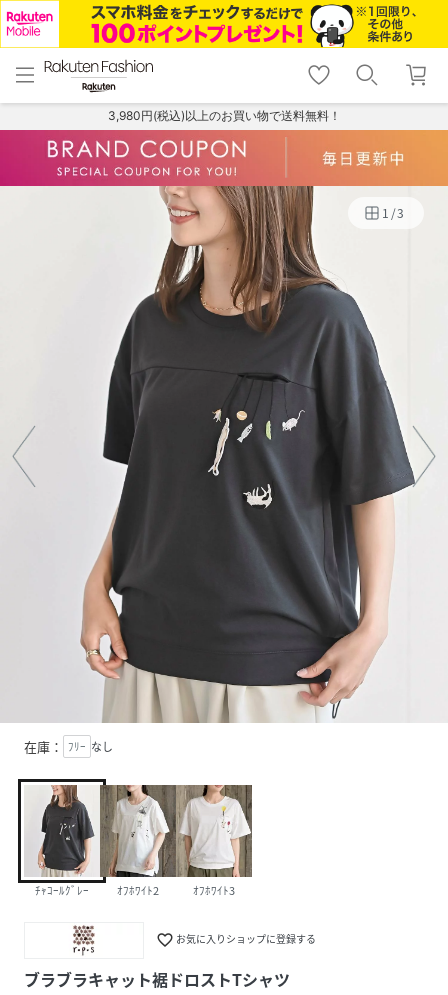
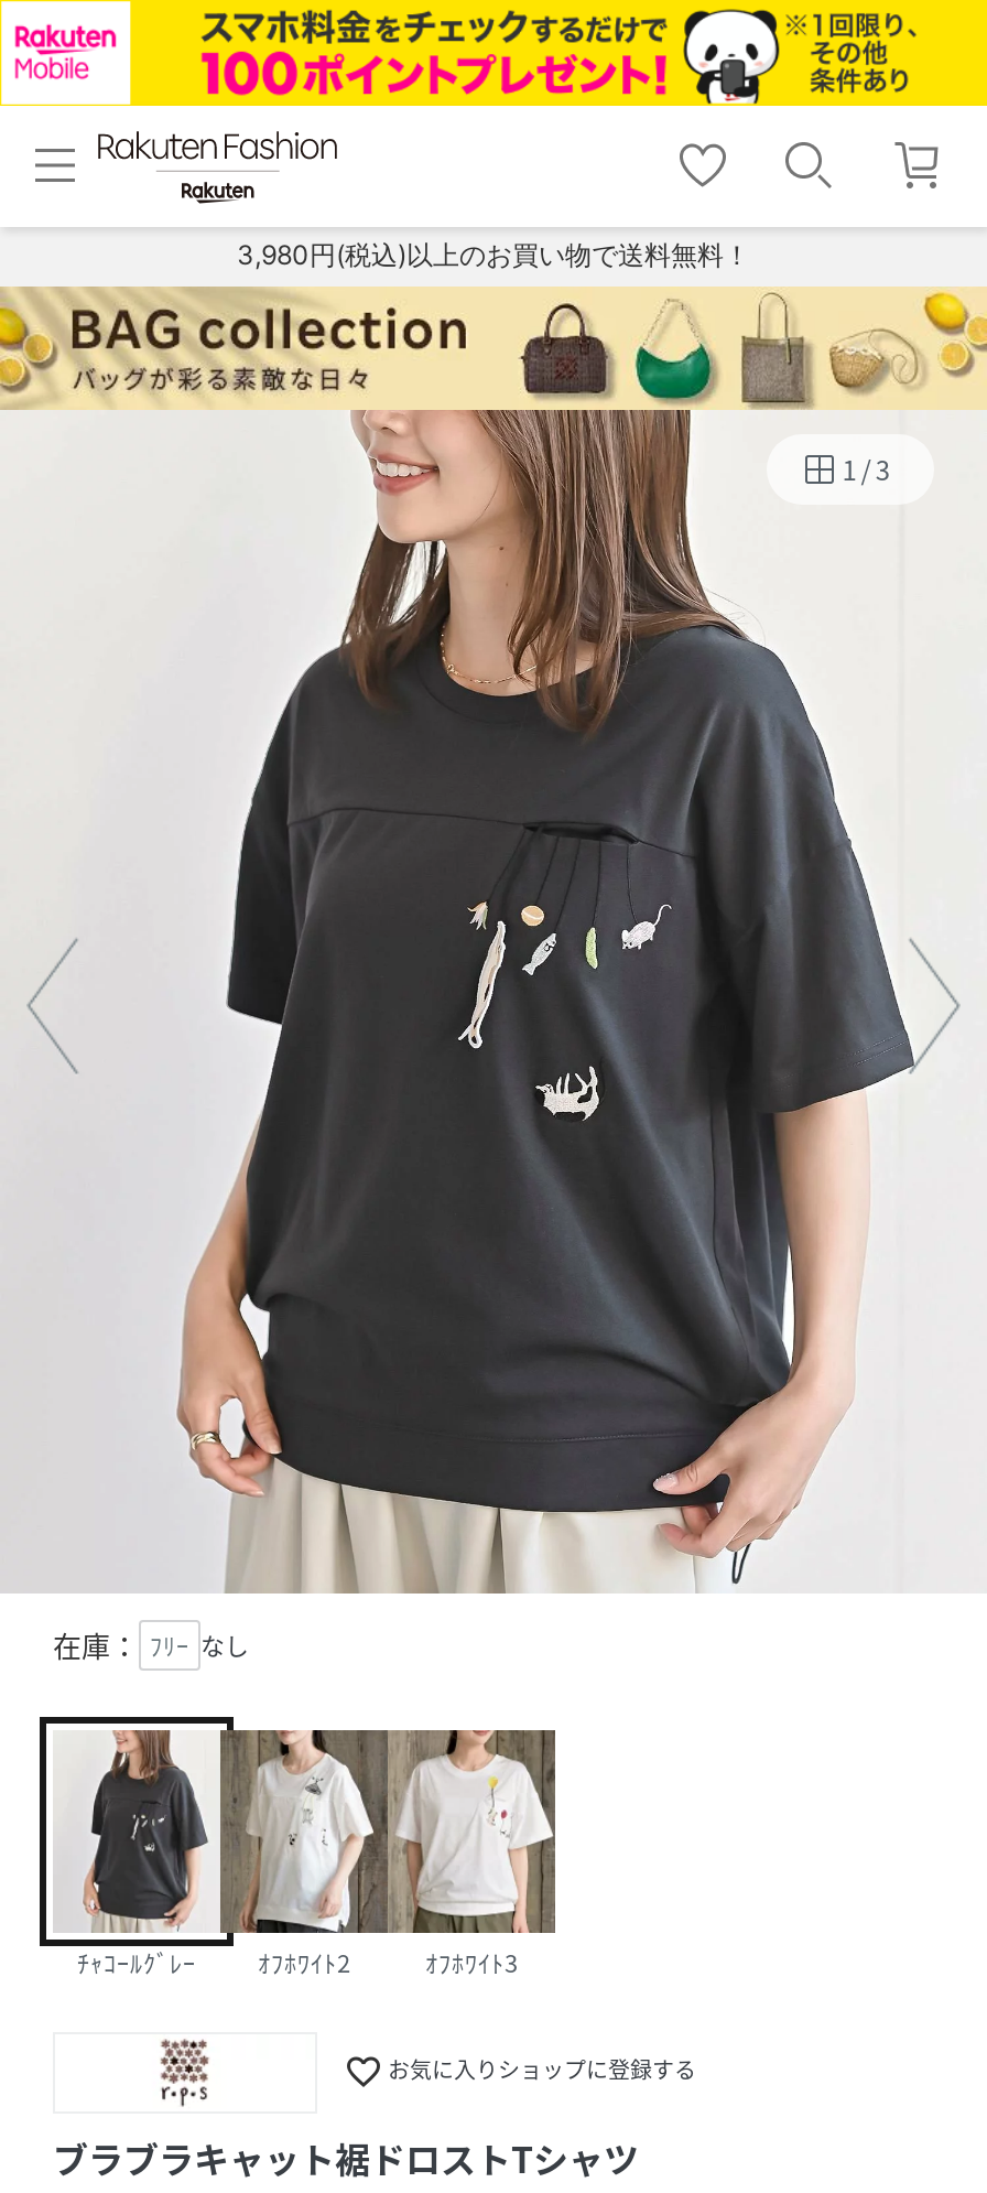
- [image]
+ [image]
